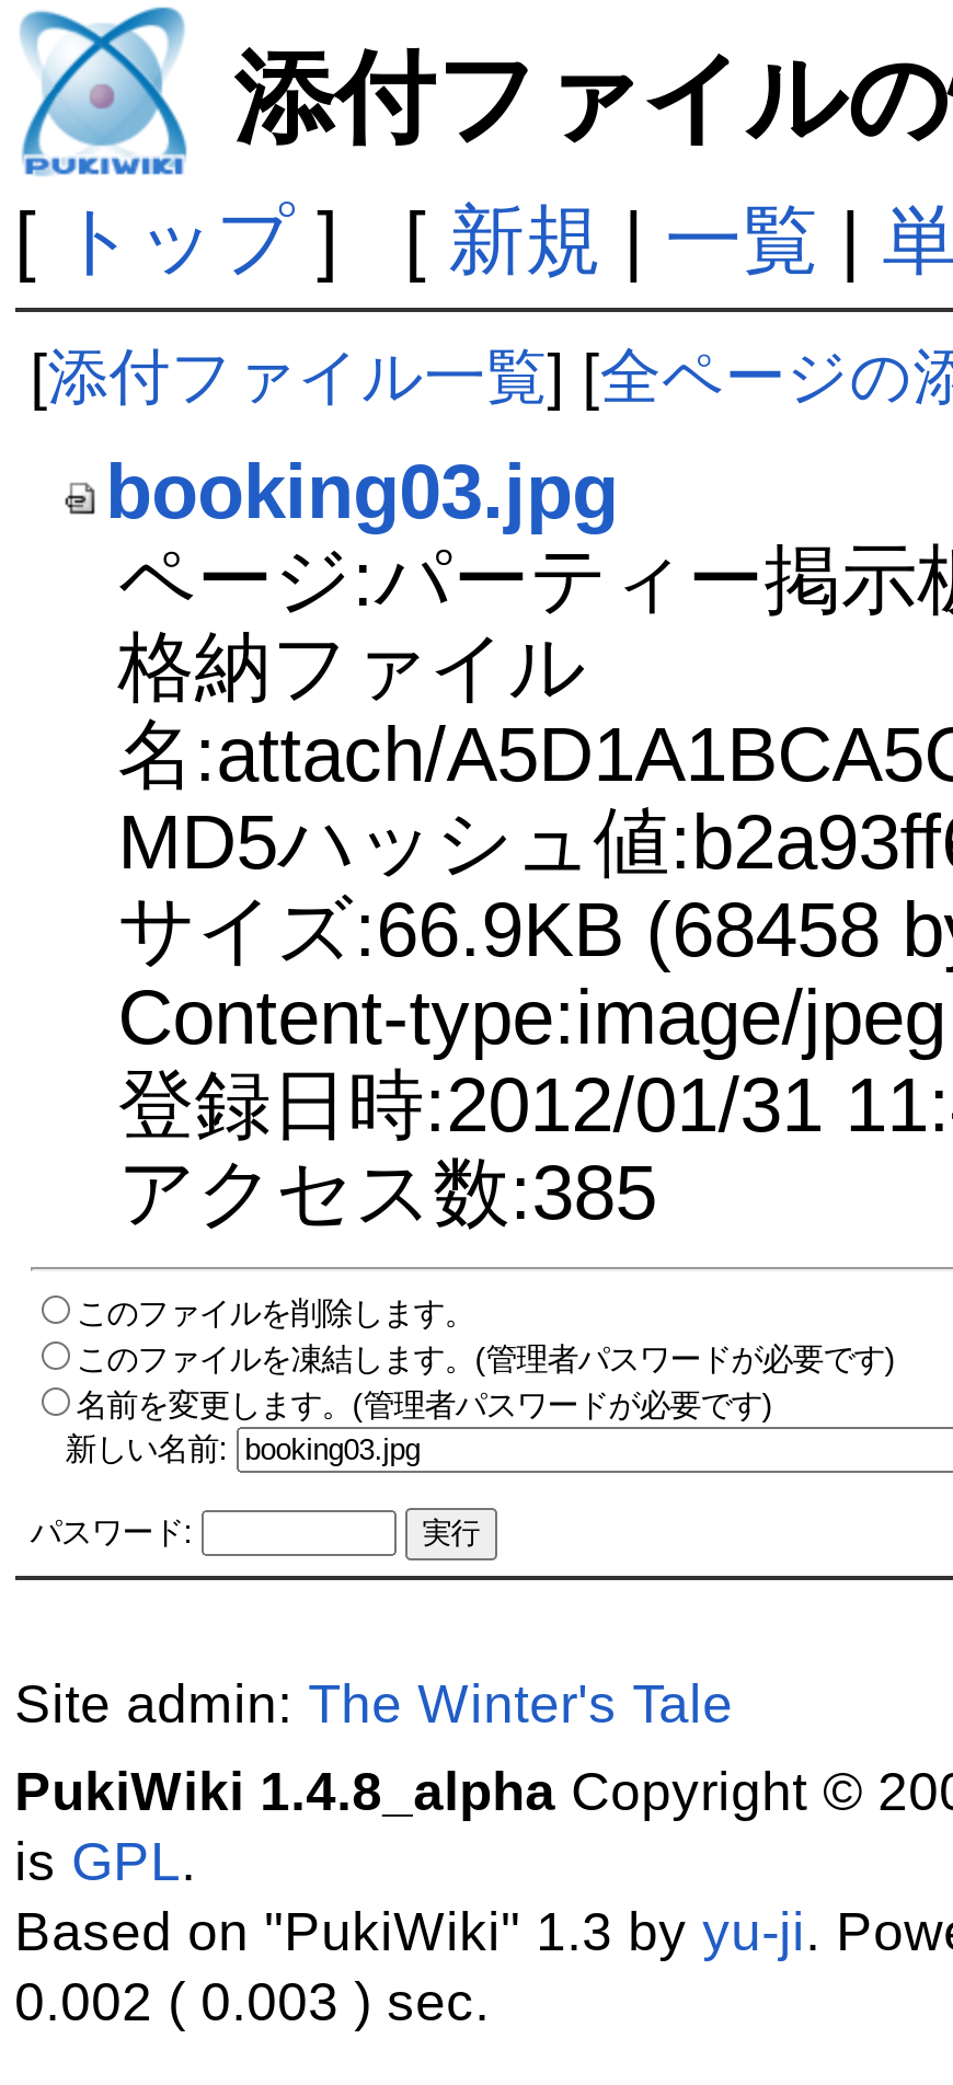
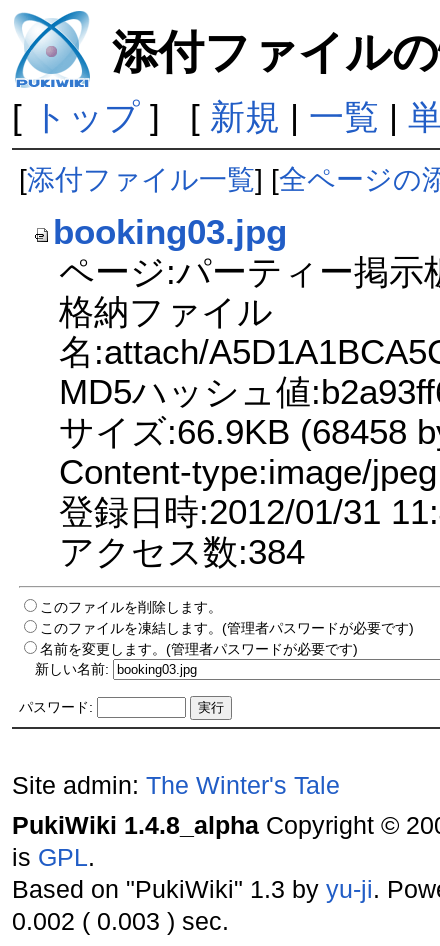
- アクセス数:385
+ アクセス数:384
